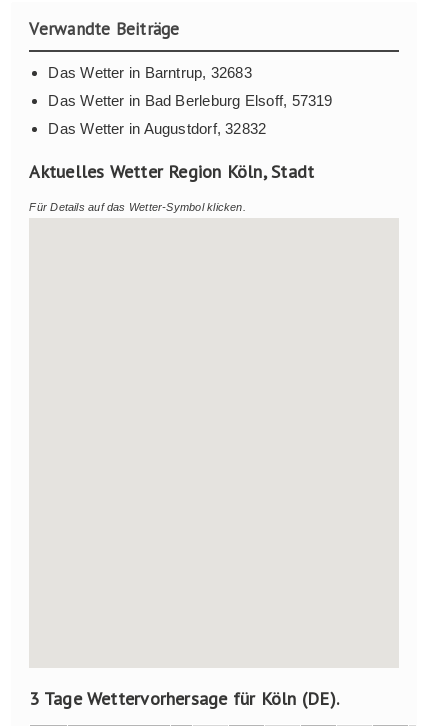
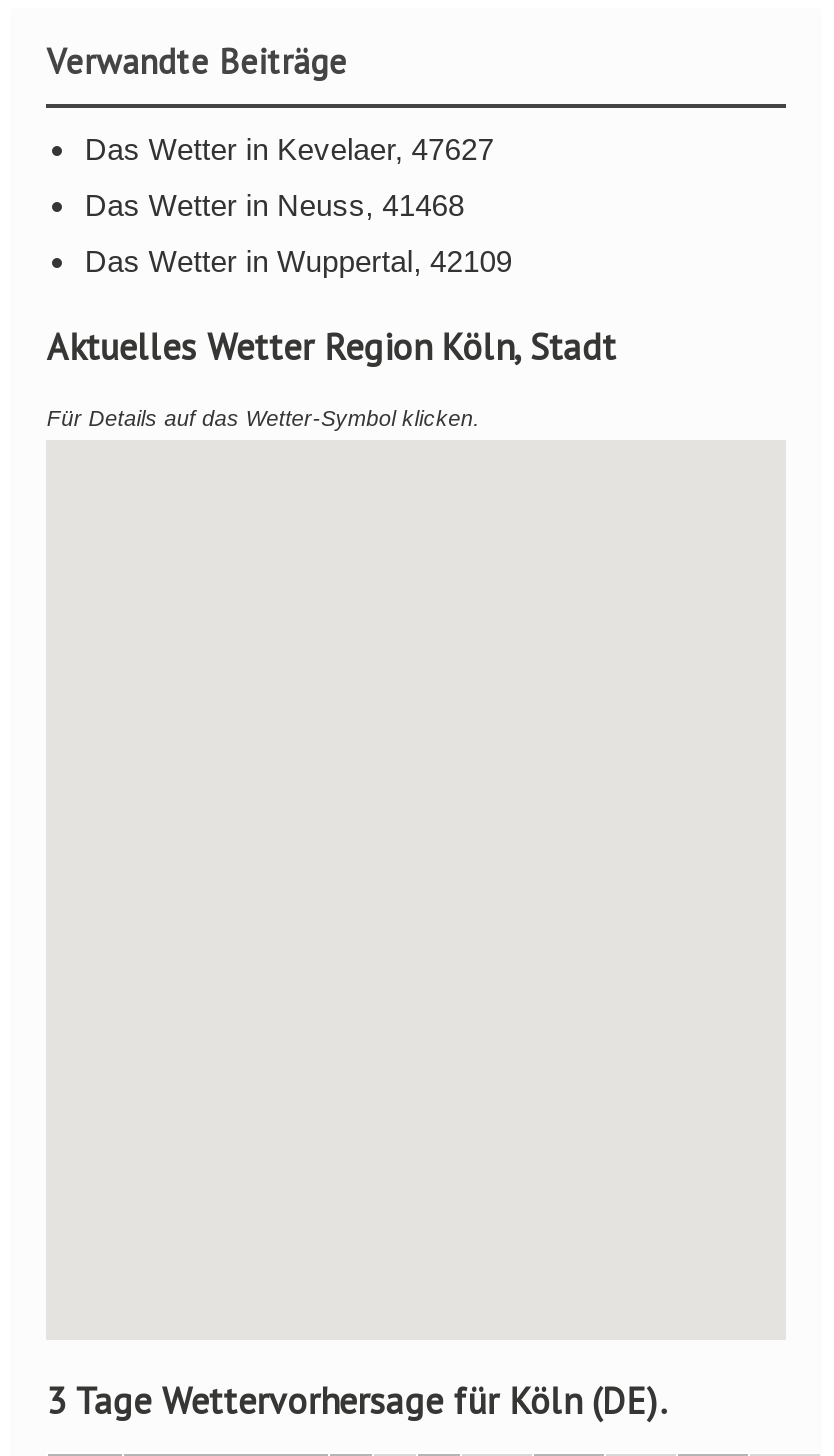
- Das Wetter in Barntrup, 32683
+ Das Wetter in Kevelaer, 47627

- Das Wetter in Bad Berleburg Elsoff, 57319
+ Das Wetter in Neuss, 41468

- Das Wetter in Augustdorf, 32832
+ Das Wetter in Wuppertal, 42109
